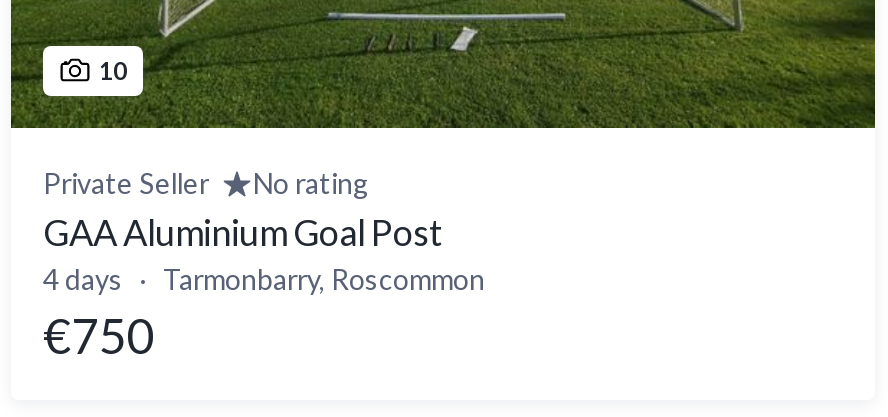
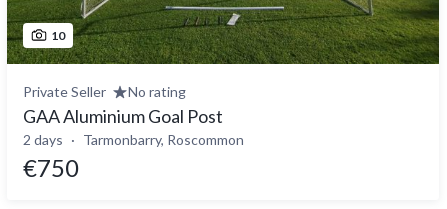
- 4 days Tarmonbarry, Roscommon
+ 2 days Tarmonbarry, Roscommon
